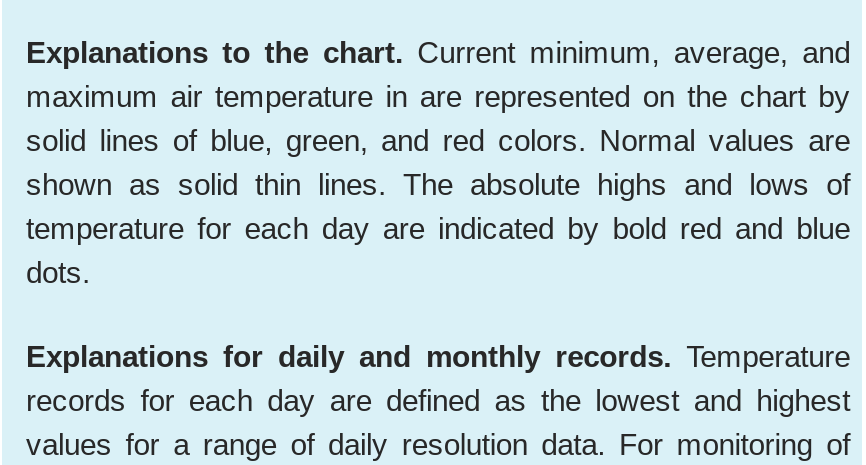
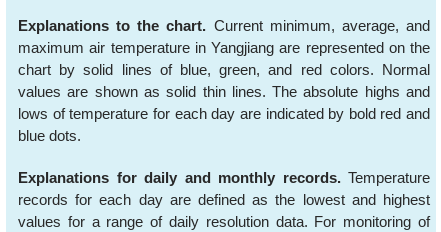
- maximum air temperature in are represented on the chart by
- solid lines of blue, green, and red colors. Normal values are
- shown as solid thin lines. The absolute highs and lows of
- temperature for each day are indicated by bold red and blue
- dots.
+ maximum air temperature in Yangjiang are represented on the
+ chart by solid lines of blue, green, and red colors. Normal
+ values are shown as solid thin lines. The absolute highs and
+ lows of temperature for each day are indicated by bold red and
+ blue dots.
